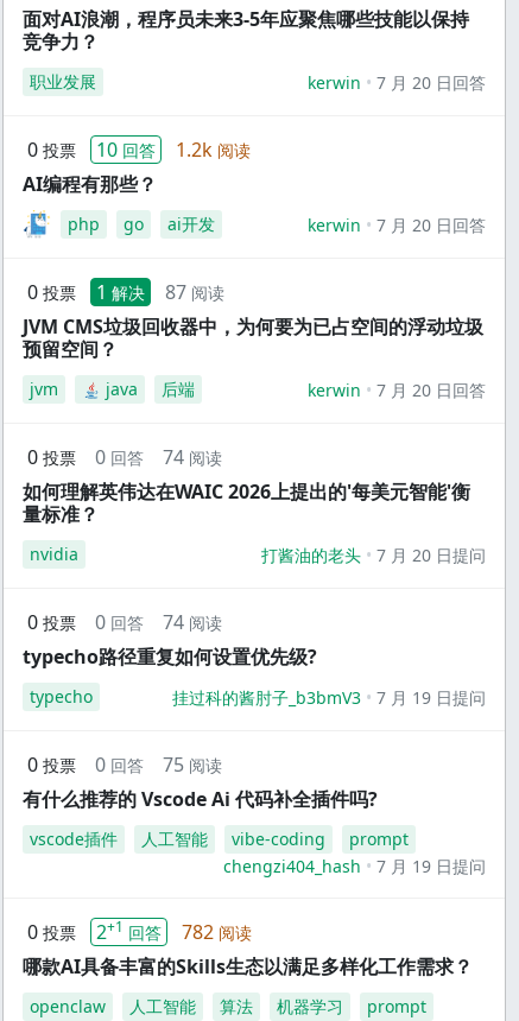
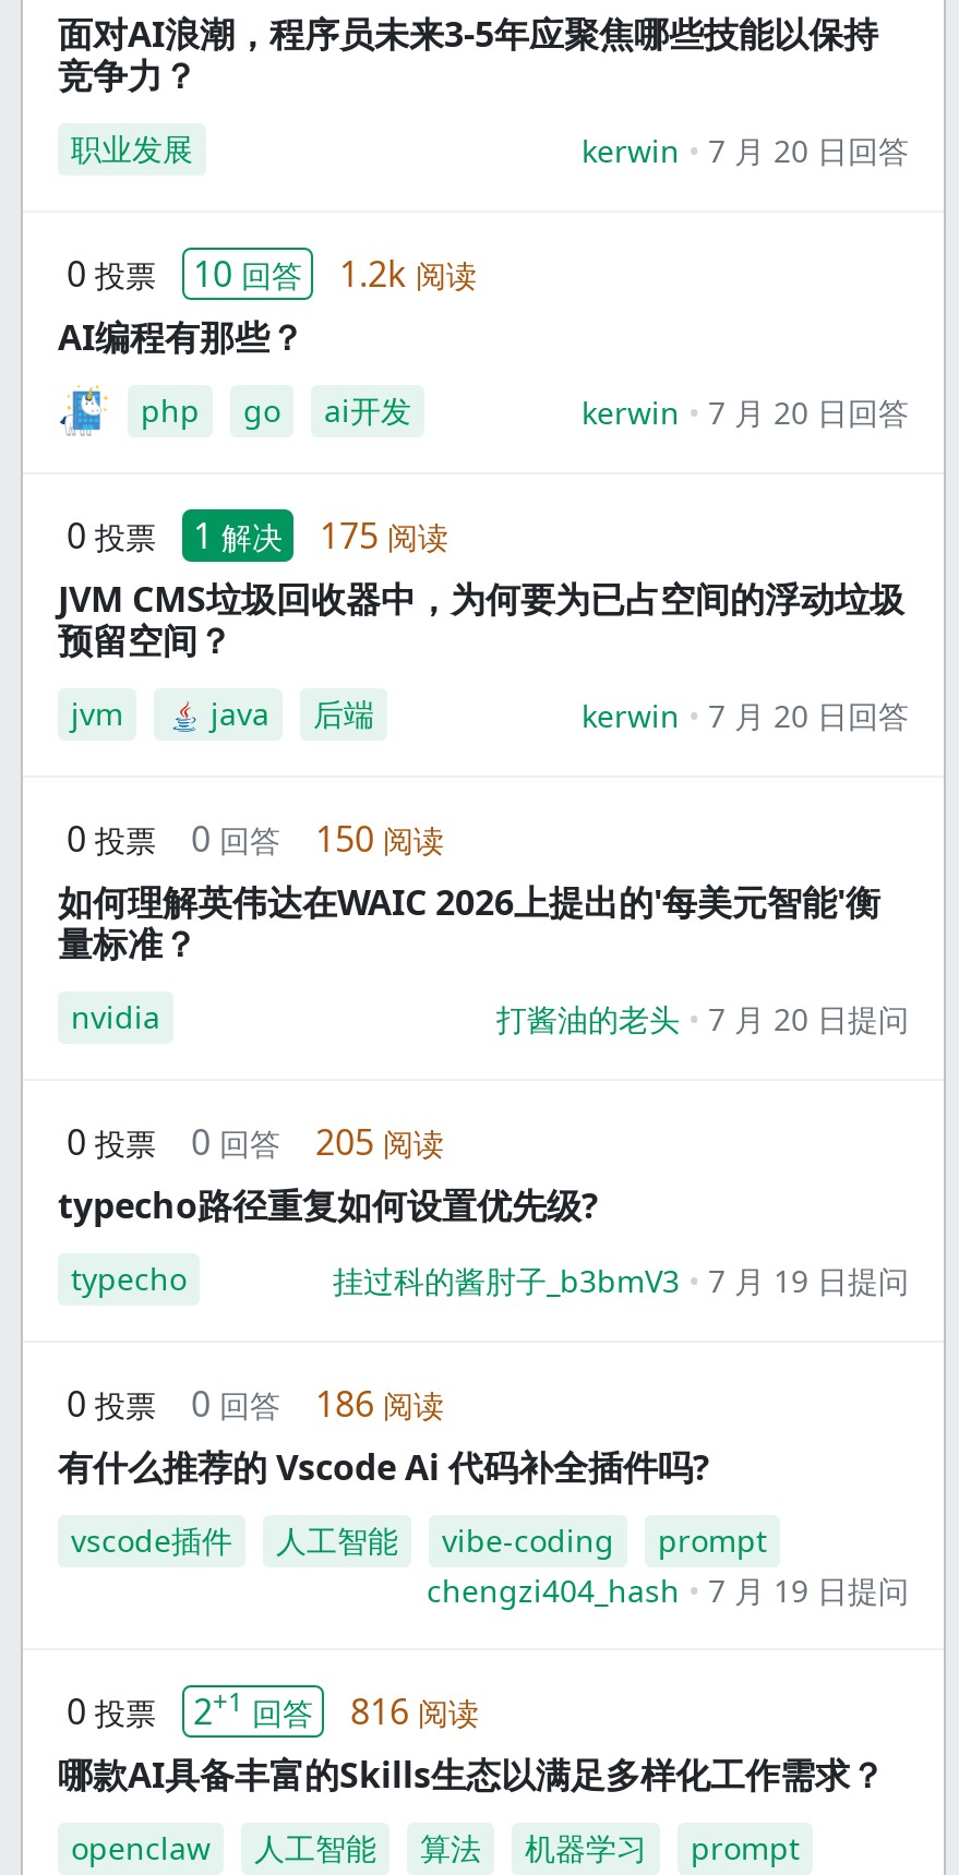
- 0 投票 1 解决 87 阅读
+ 0 投票 1 解决 175 阅读

- 0 投票 0 回答 74 阅读
+ 0 投票 0 回答 150 阅读

- 0 投票 0 回答 74 阅读
+ 0 投票 0 回答 205 阅读

- 0 投票 0 回答 75 阅读
+ 0 投票 0 回答 186 阅读

- 0 投票 2+1 回答 782 阅读
+ 0 投票 2+1 回答 816 阅读
